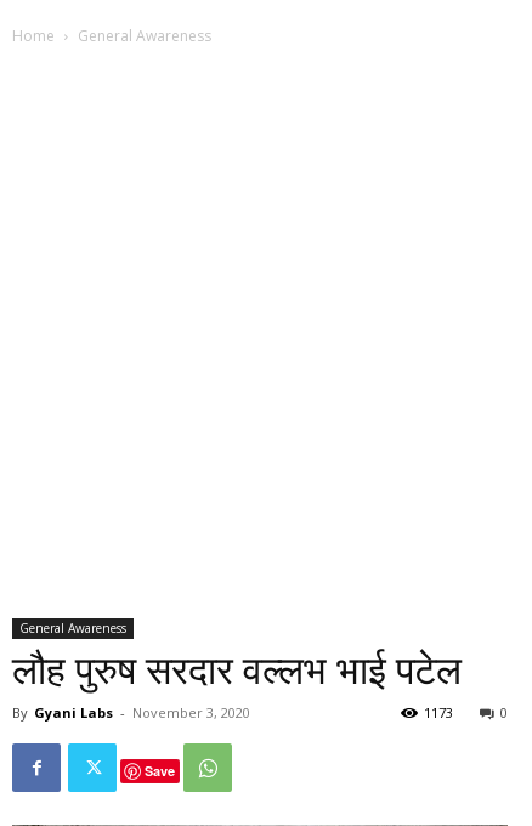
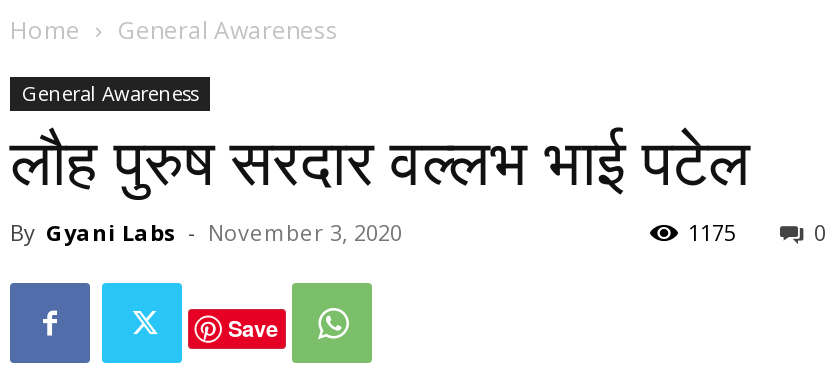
- 1173
+ 1175
